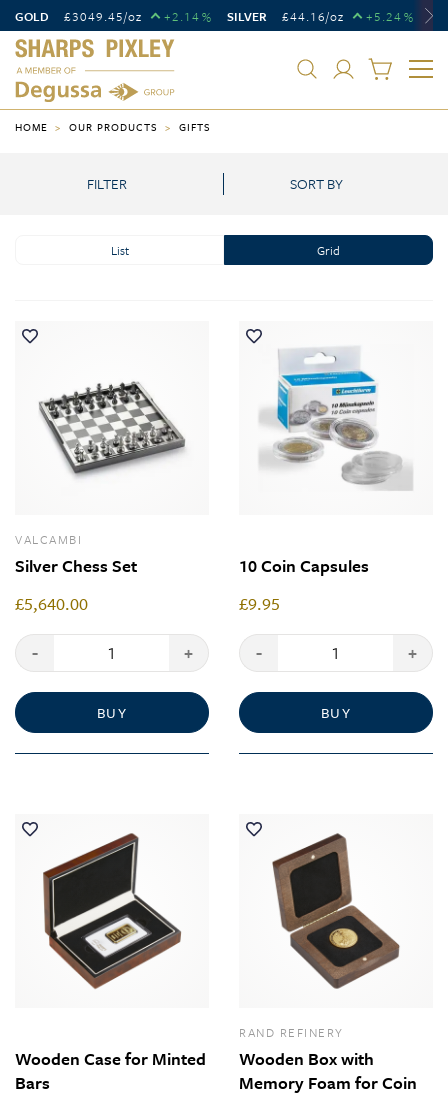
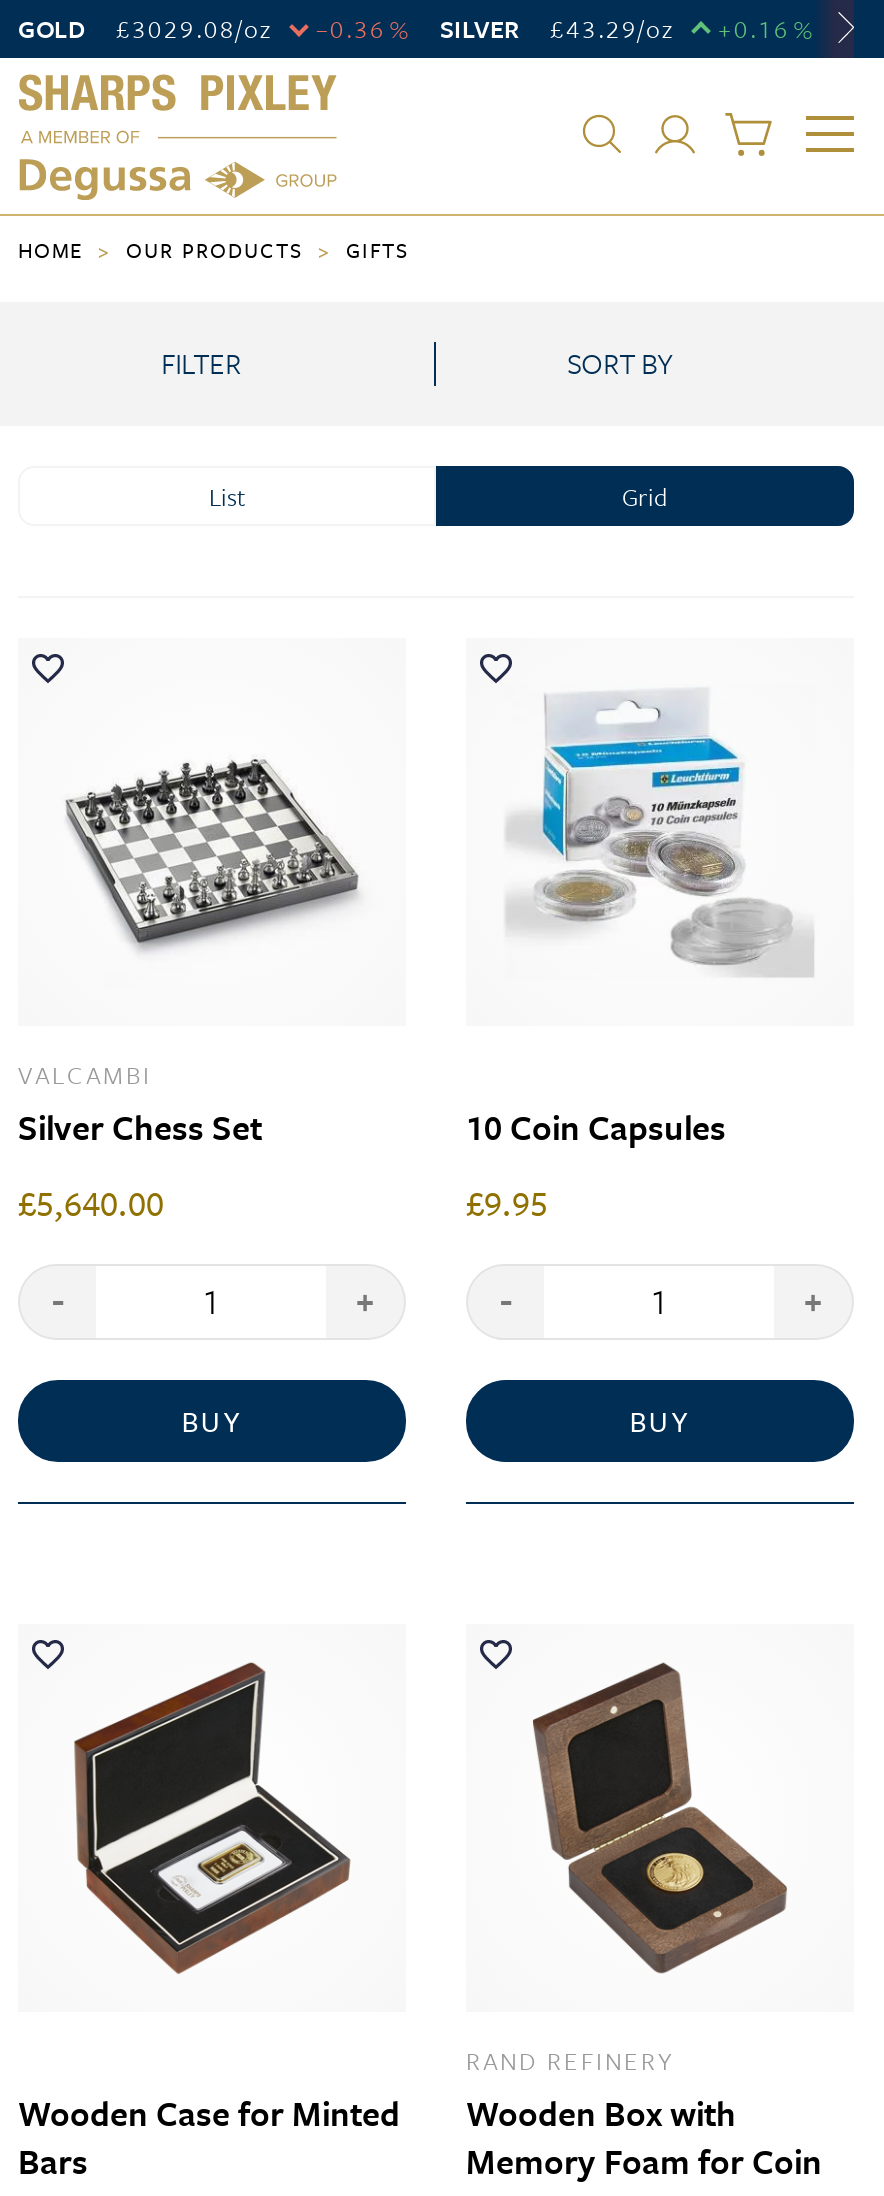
- £3049.45/oz
+ £3029.08/oz

- +2.14 %
+ –0.36 %

- £44.16/oz
+ £43.29/oz

- +5.24 %
+ +0.16 %
